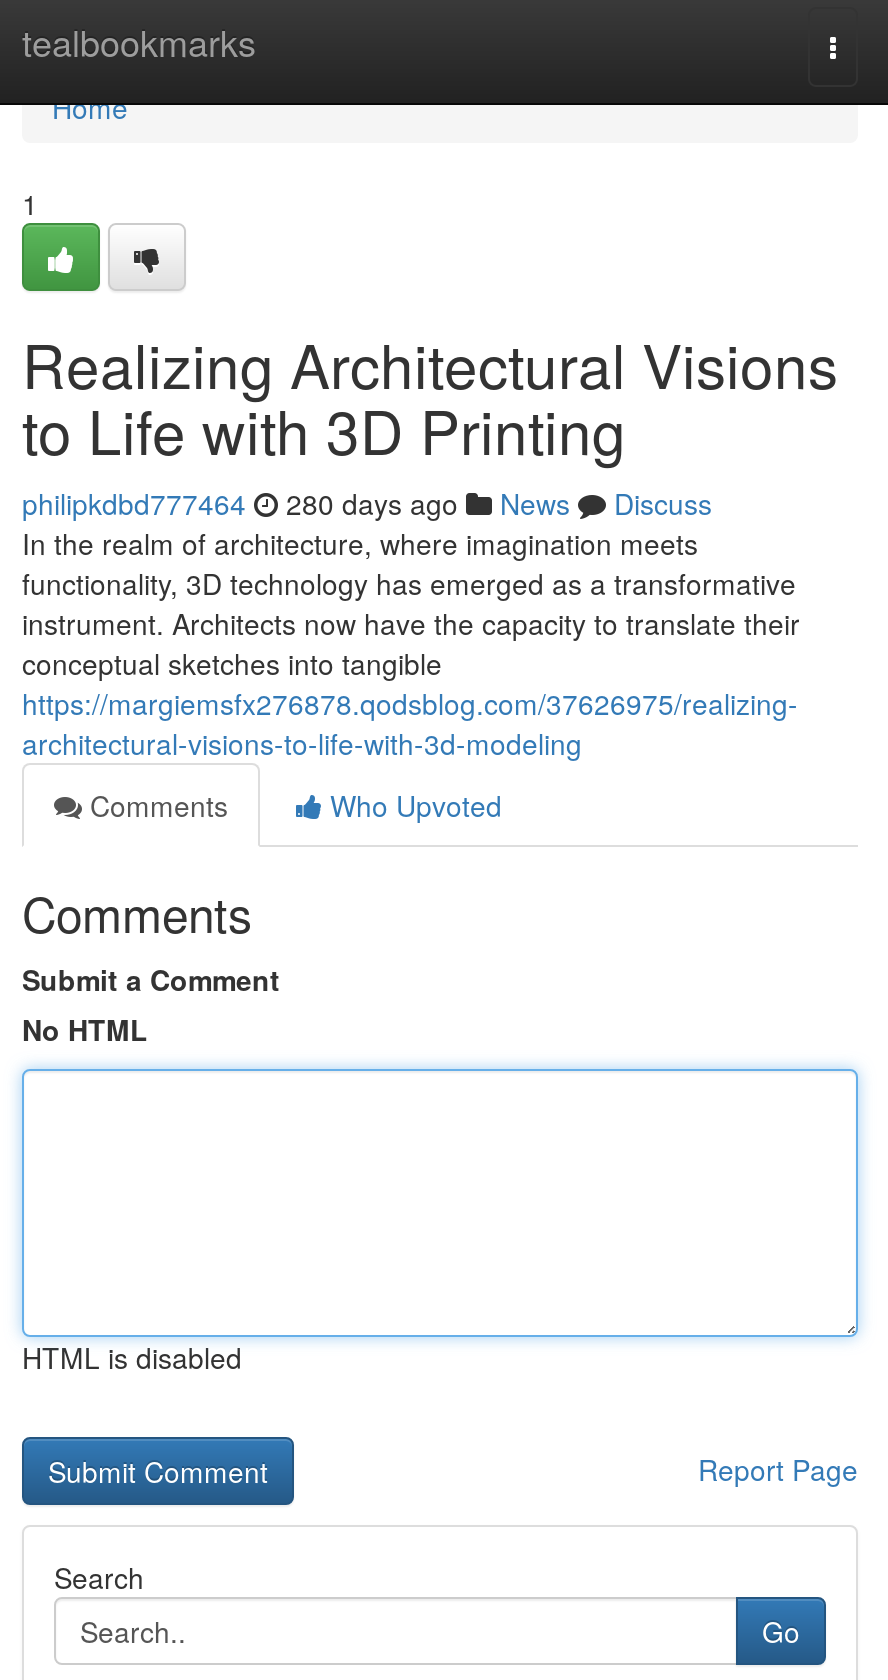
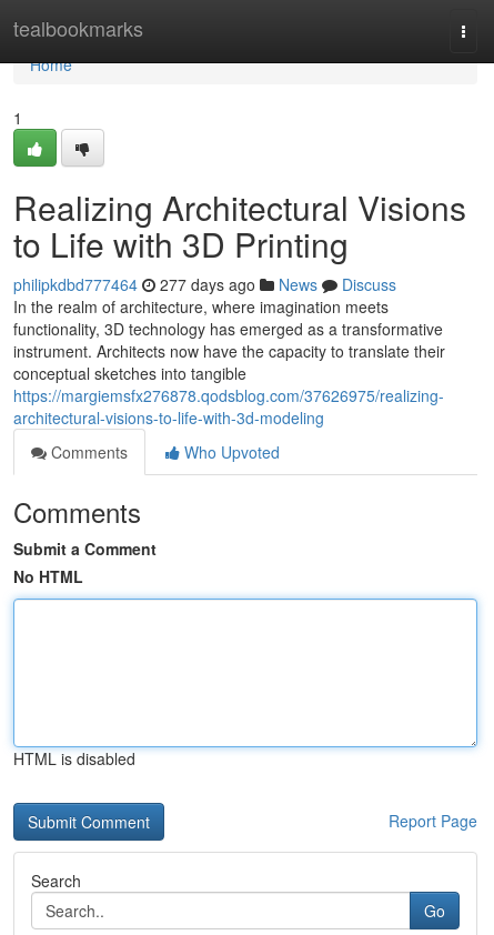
- philipkdbd777464 280 days ago News Discuss
+ philipkdbd777464 277 days ago News Discuss
